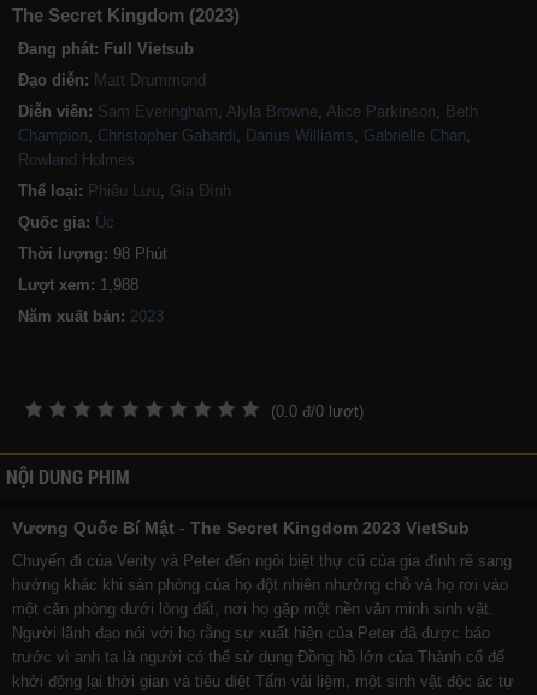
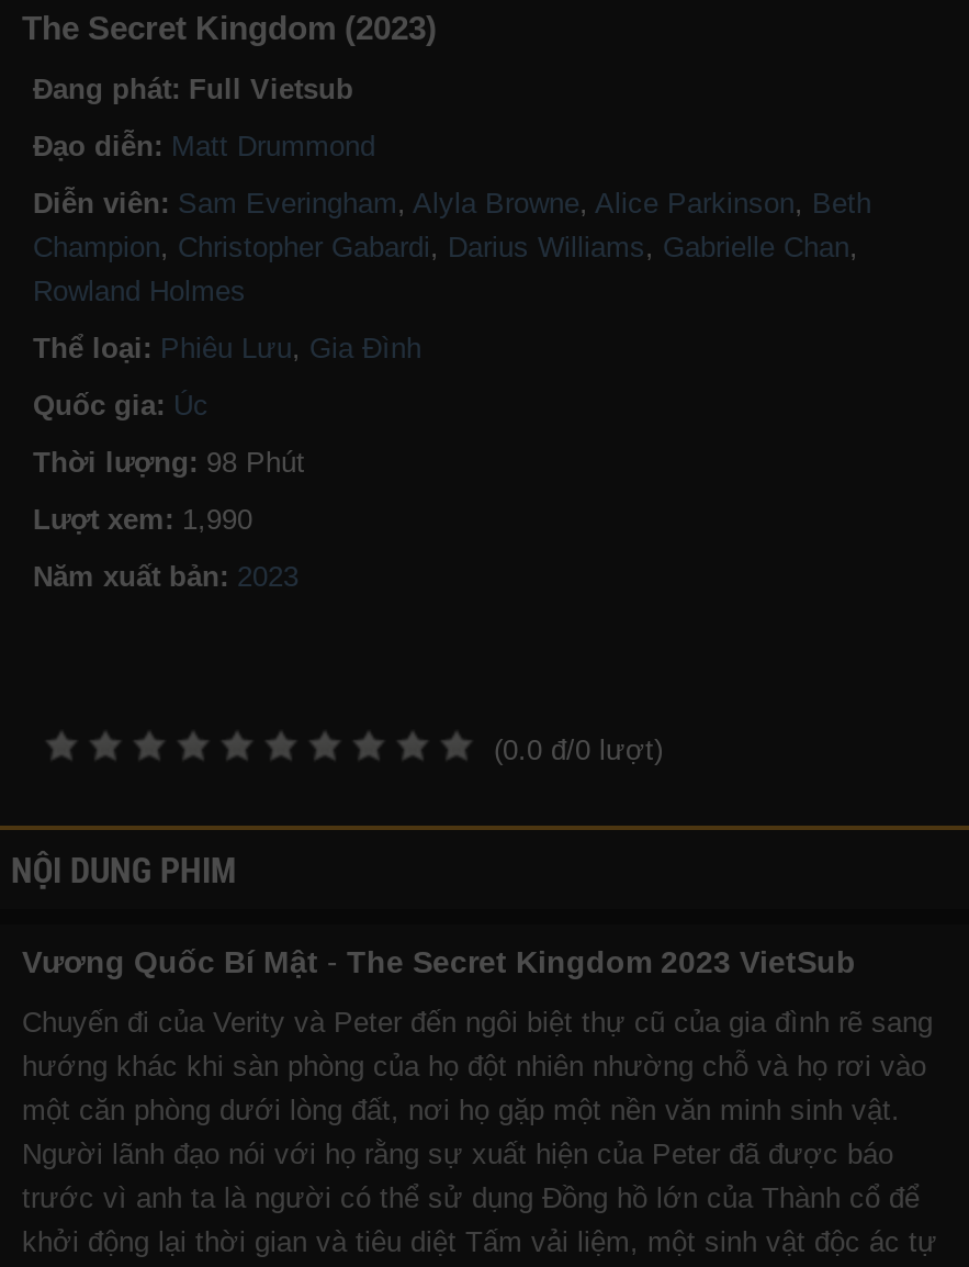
- Lượt xem: 1,988
+ Lượt xem: 1,990
